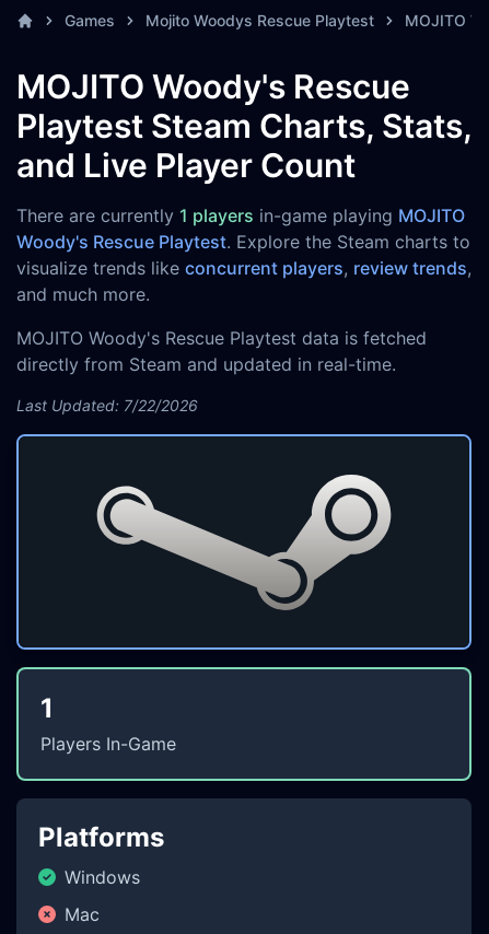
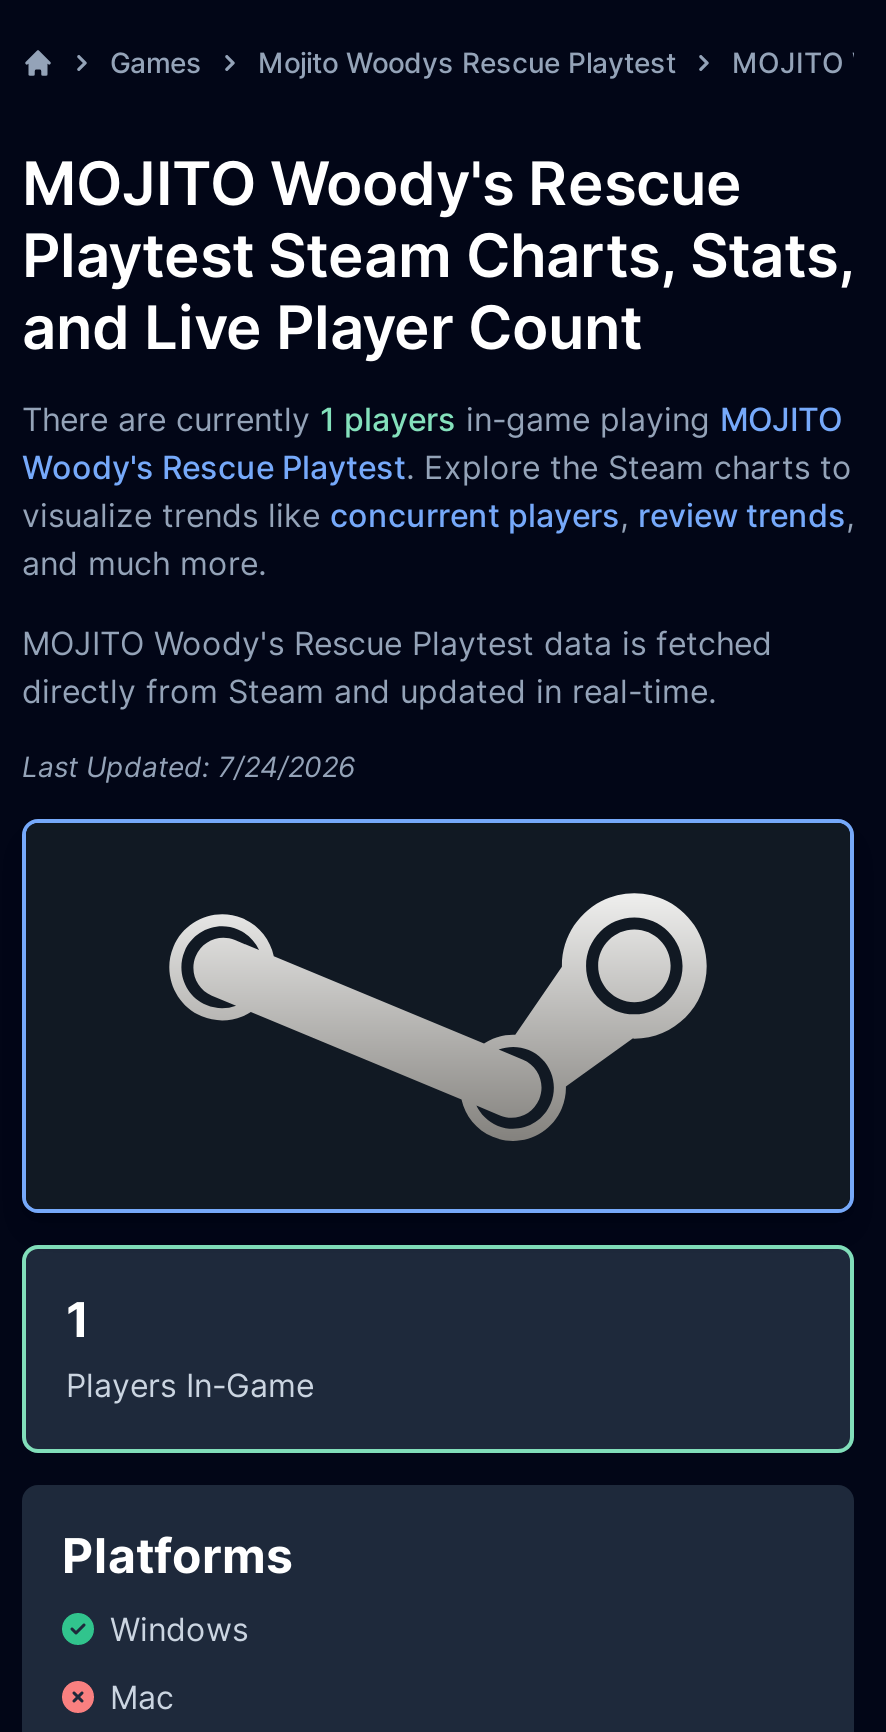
- Last Updated: 7/22/2026
+ Last Updated: 7/24/2026
